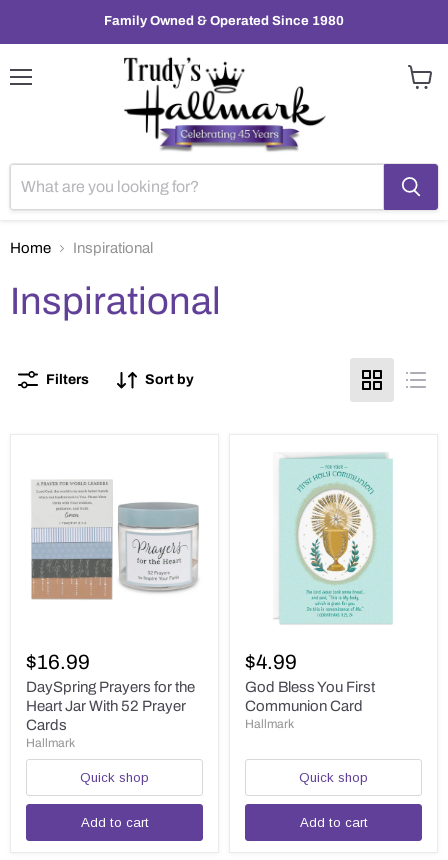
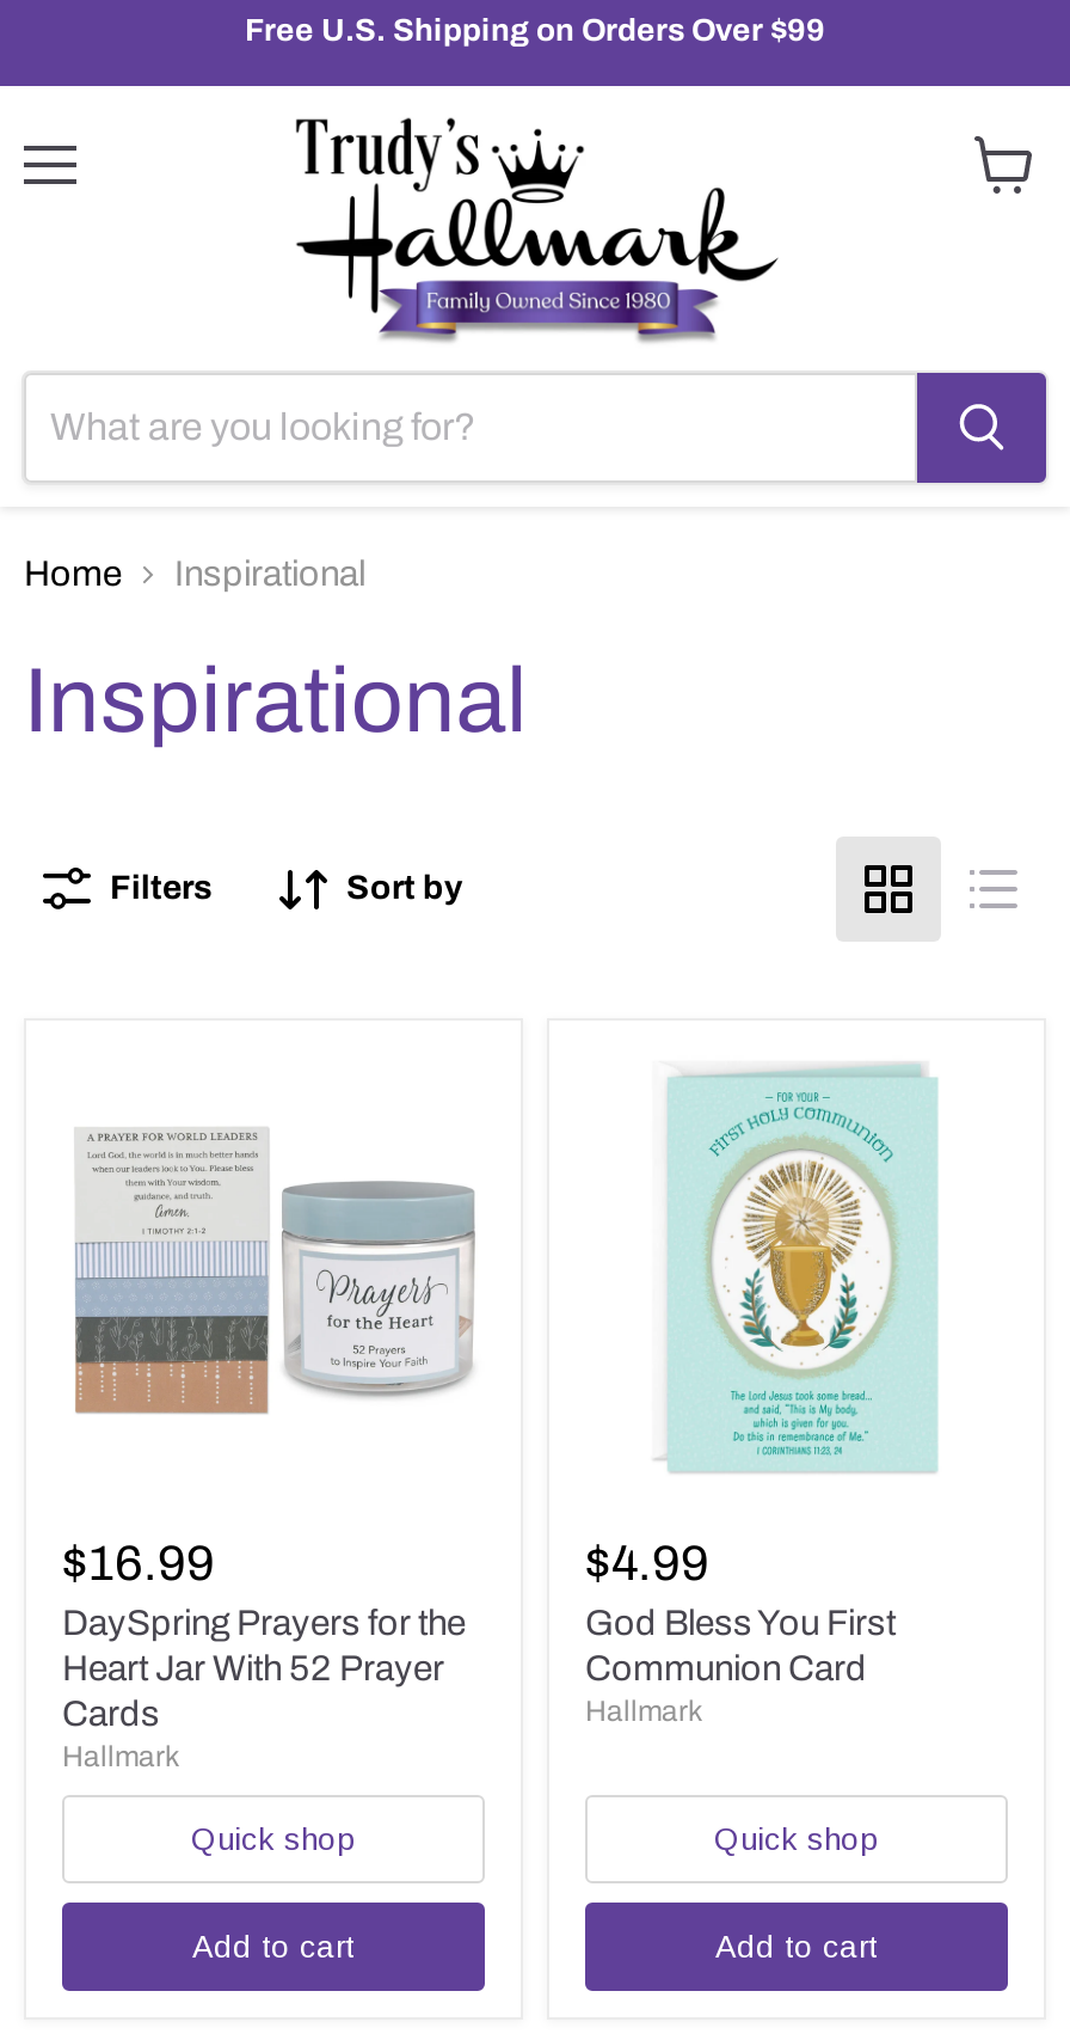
- Family Owned & Operated Since 1980
+ Free U.S. Shipping on Orders Over $99
